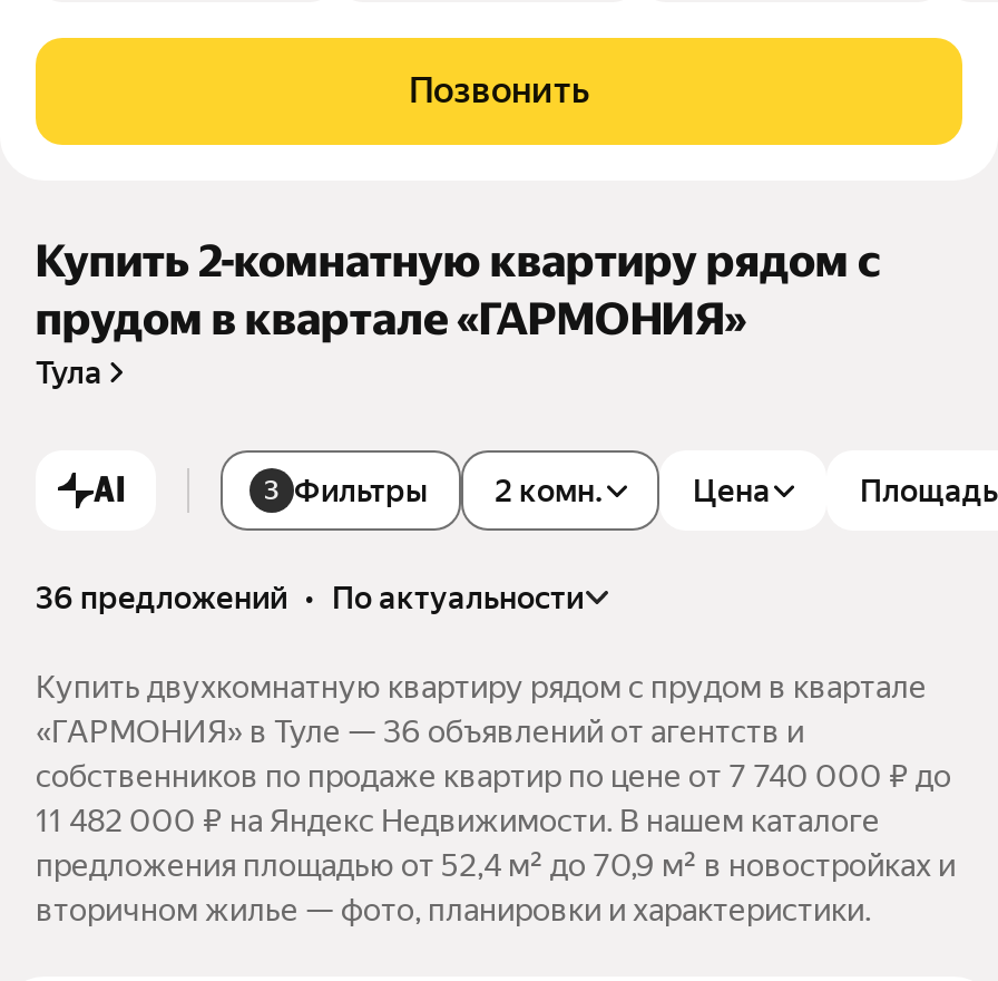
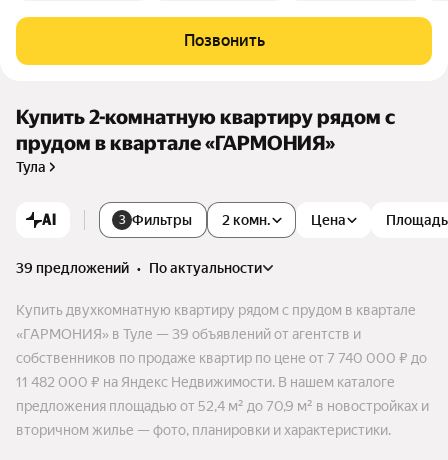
- 36 предложений • по актуальности
+ 39 предложений • по актуальности

- «ГАРМОНИЯ» в Туле — 36 объявлений от агентств и
+ «ГАРМОНИЯ» в Туле — 39 объявлений от агентств и
